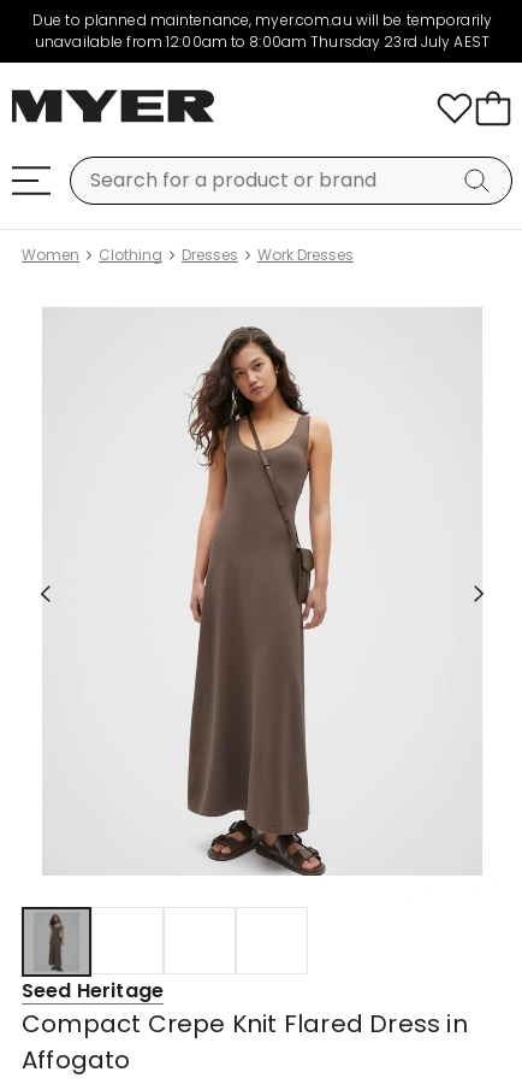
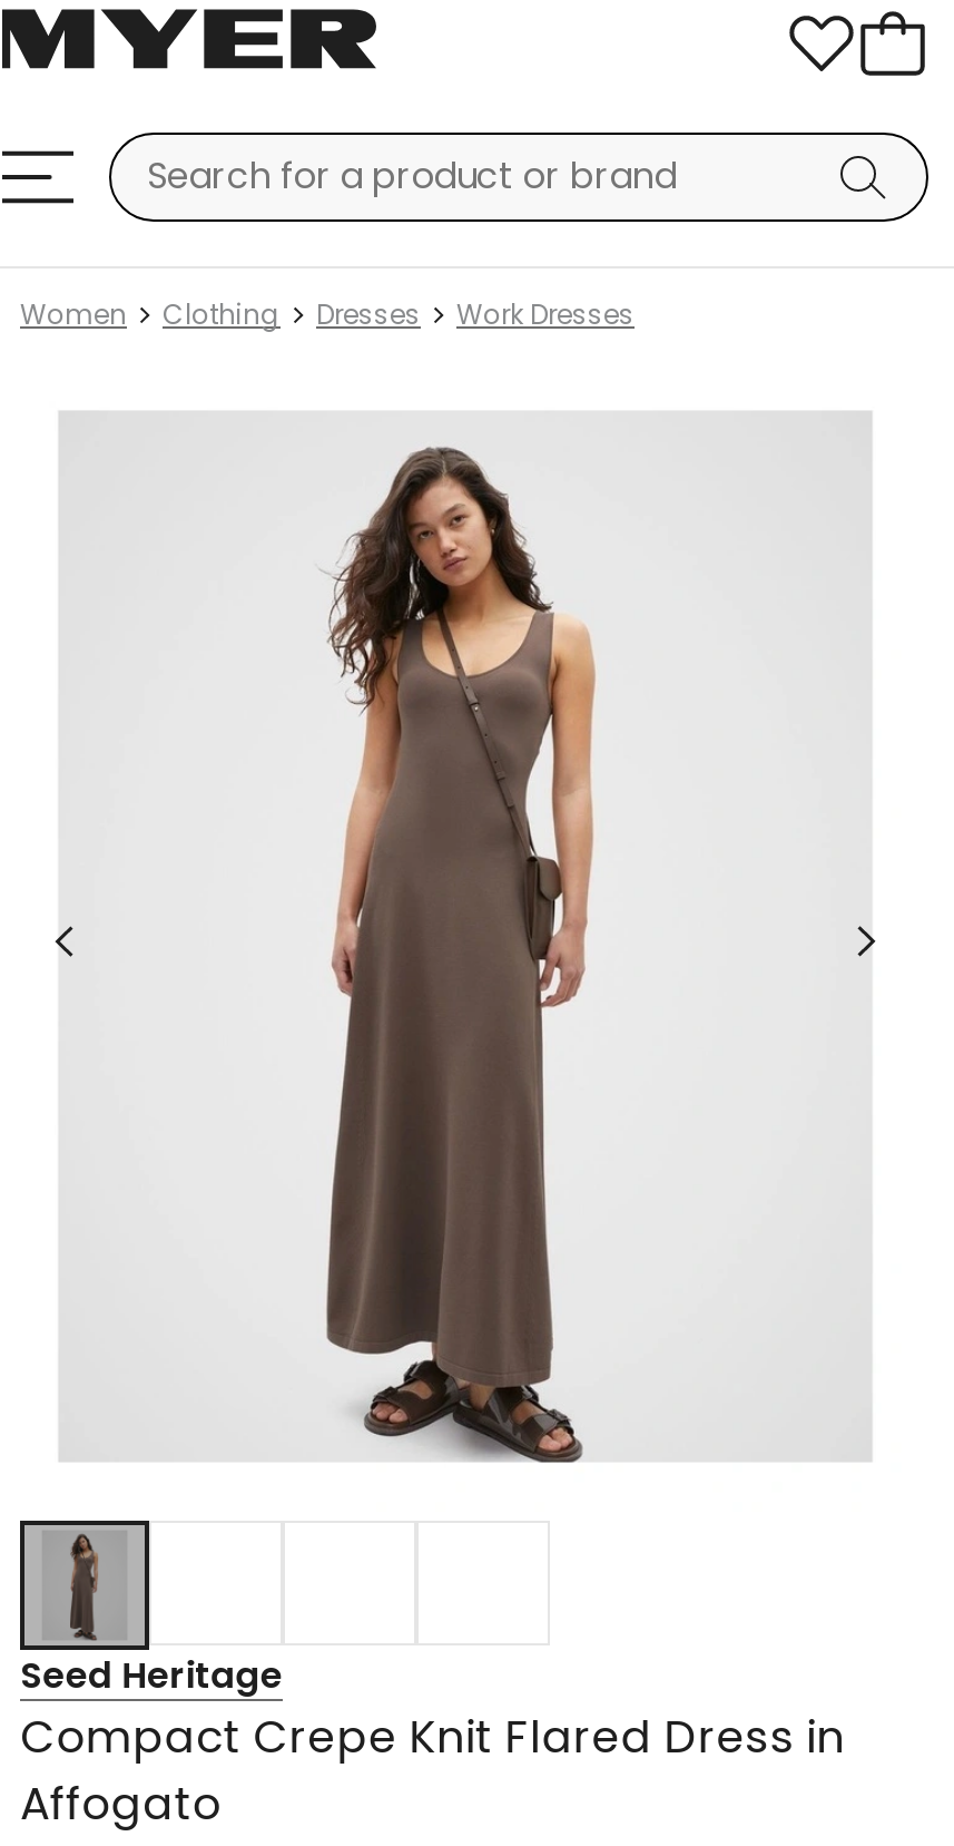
- Due to planned maintenance, myer.com.au will be temporarily
- unavailable from 12:00am to 8:00am Thursday 23rd July AEST
